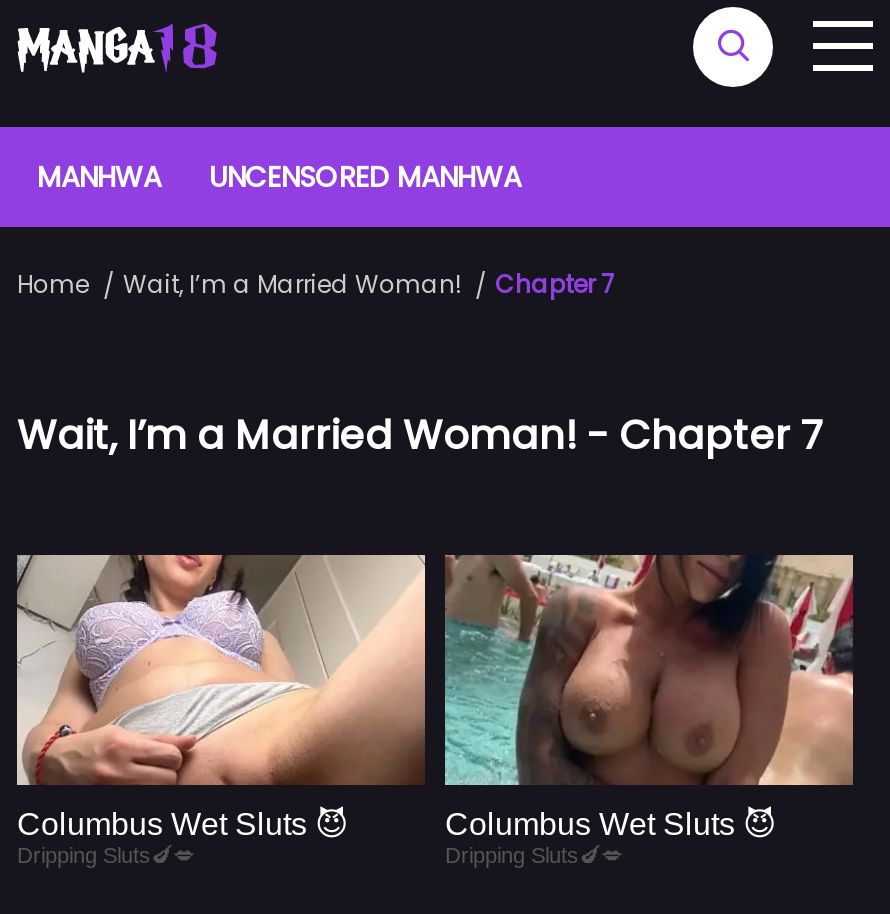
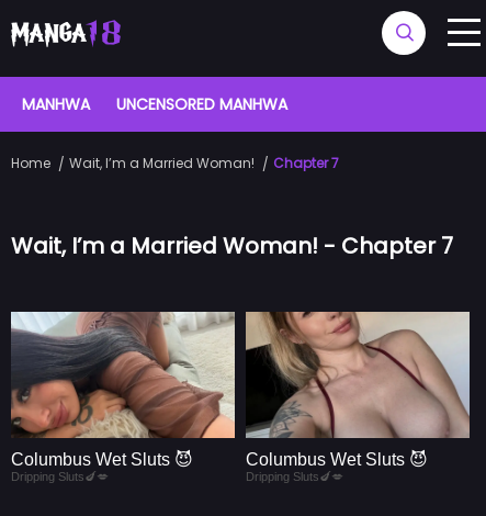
- [image]
+ [image]

- [image]
+ [image]
